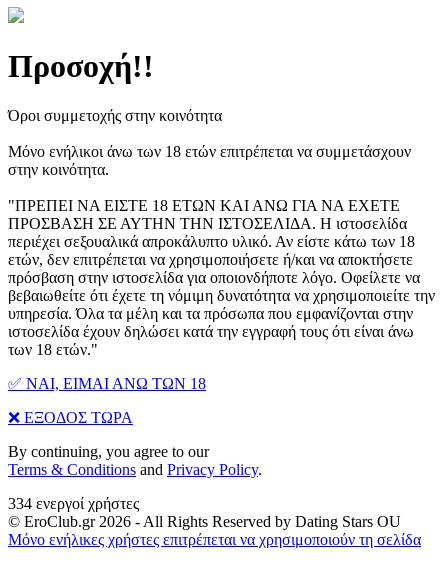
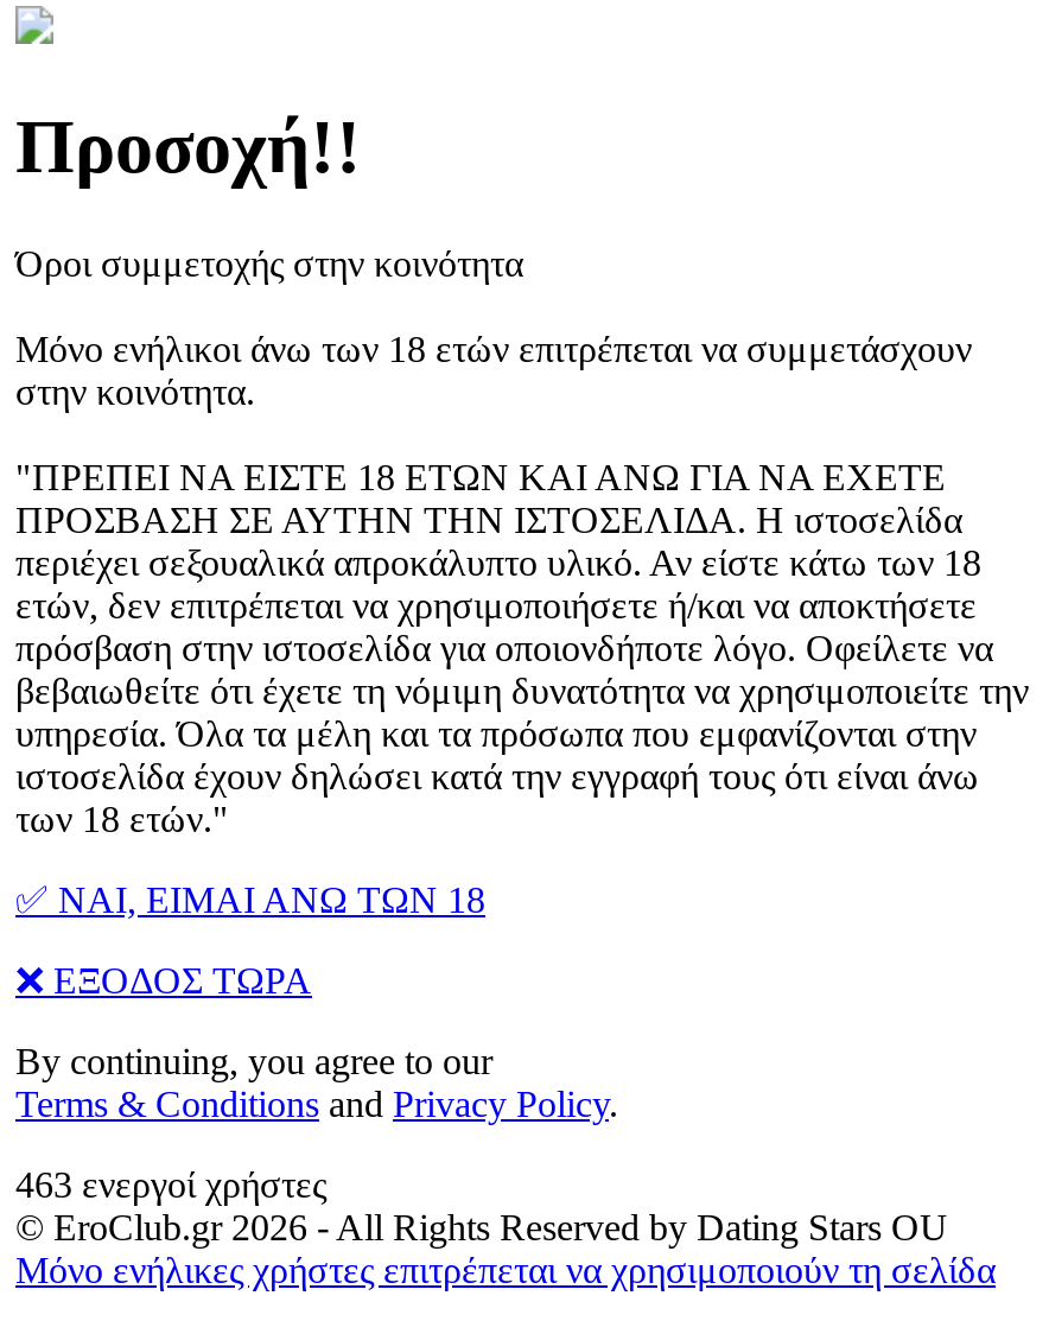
- 334 ενεργοί χρήστες
+ 463 ενεργοί χρήστες
